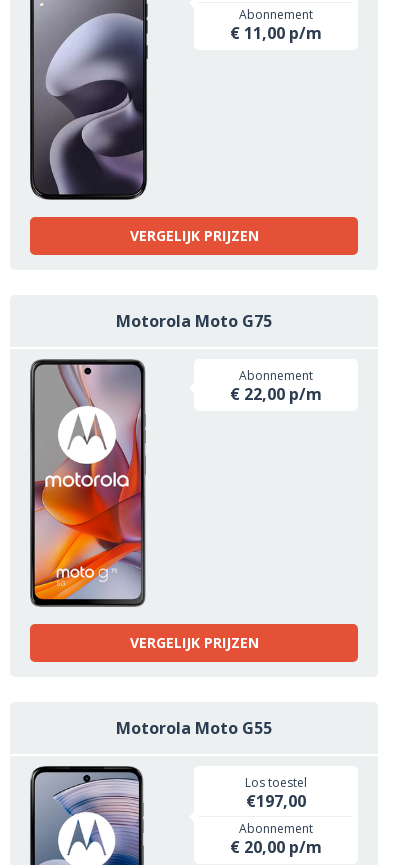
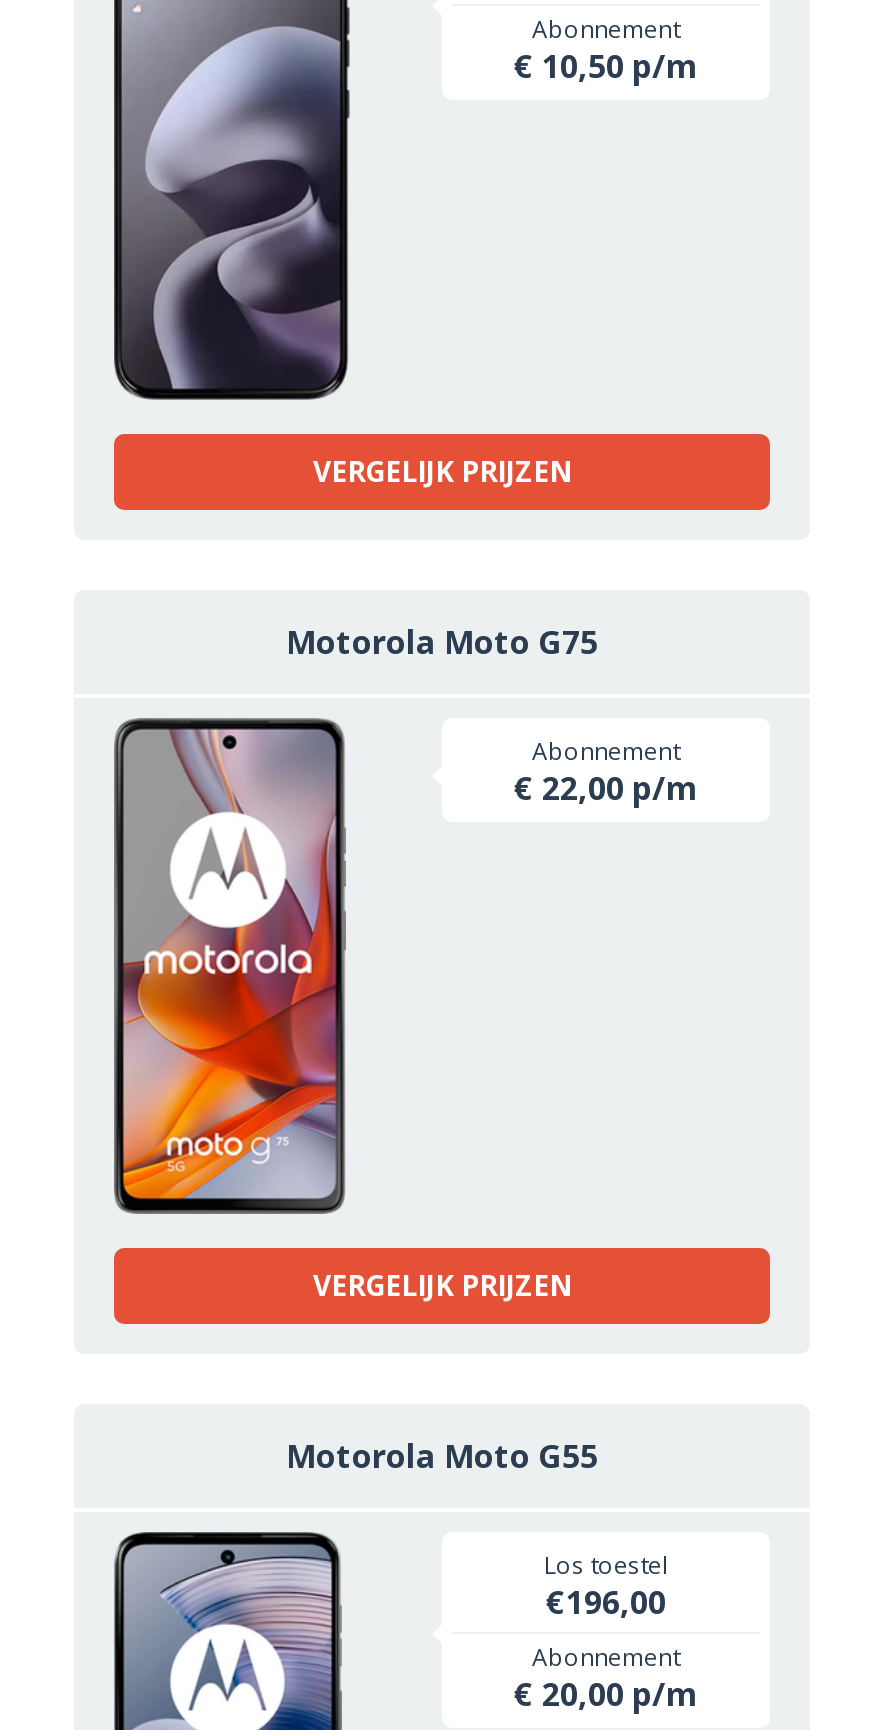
- € 11,00 p/m
+ € 10,50 p/m

- €197,00
+ €196,00
